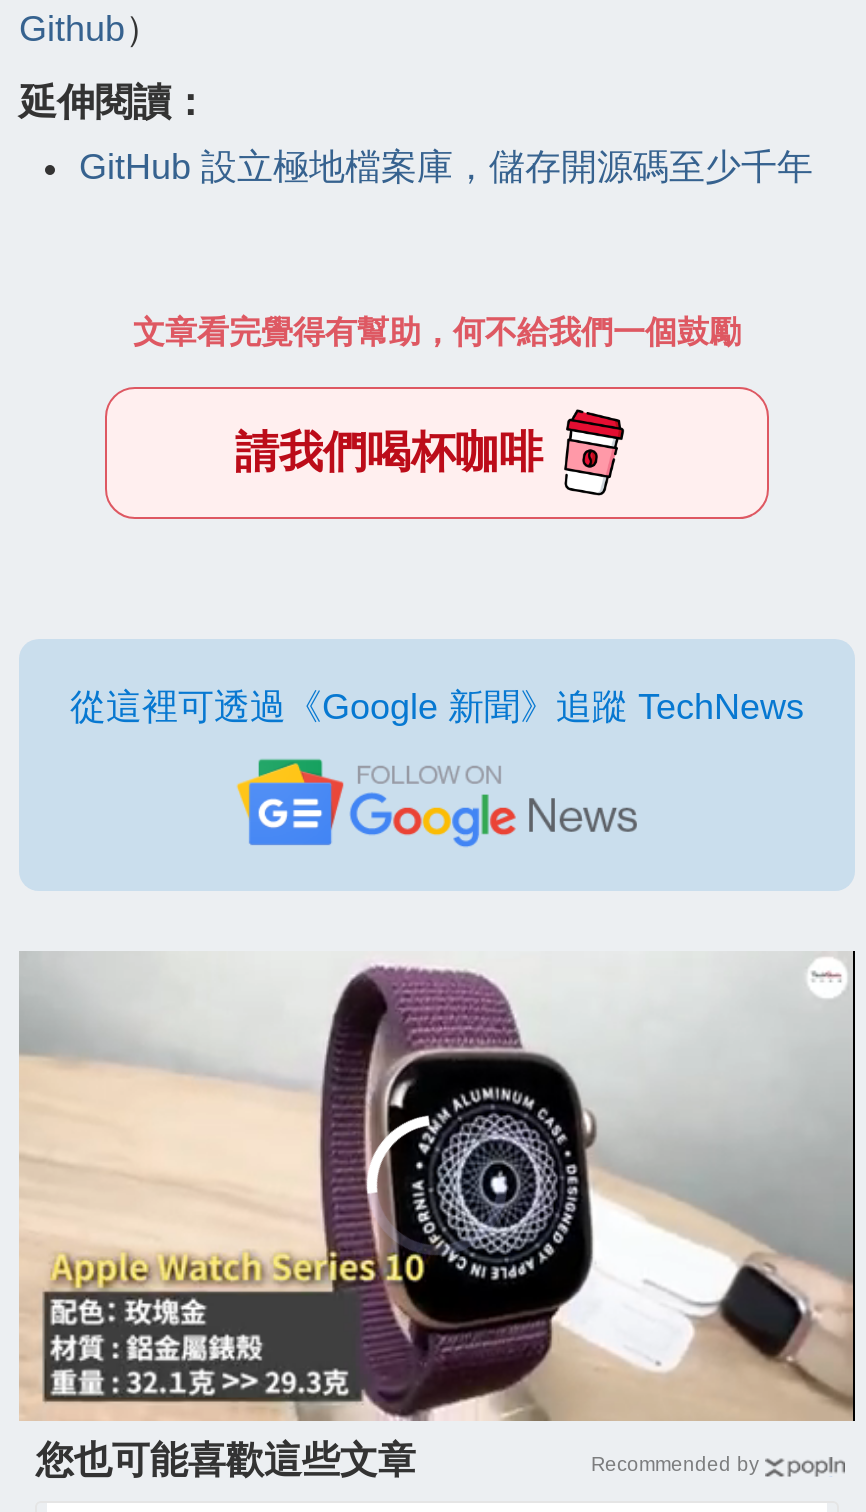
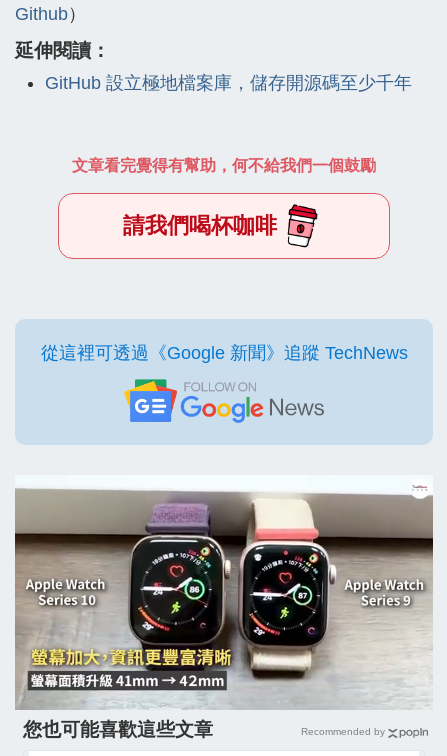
- [image]
+ [image]
